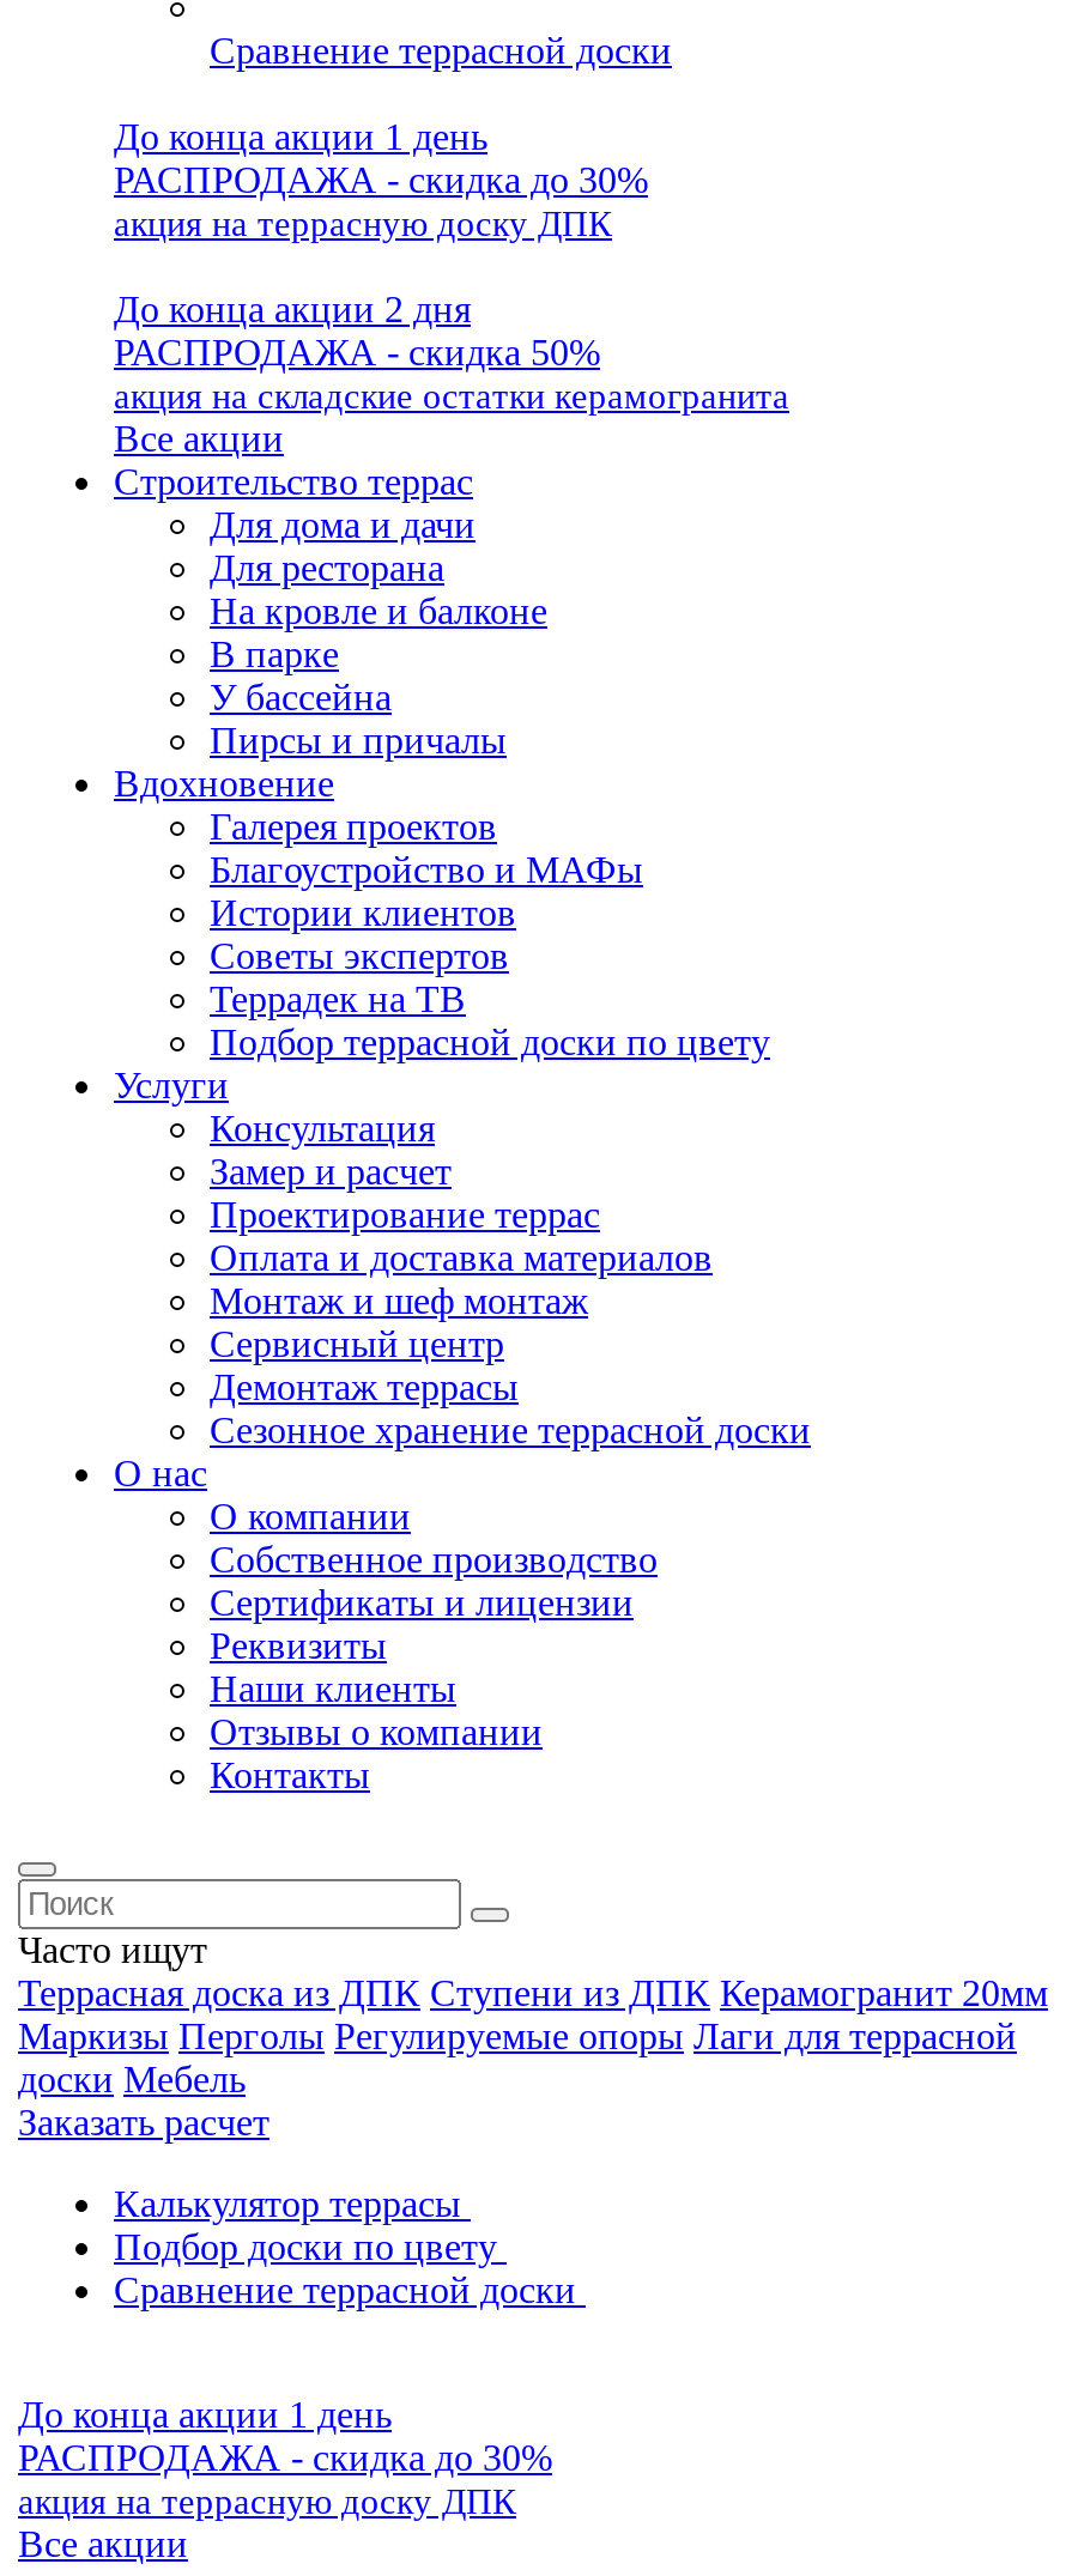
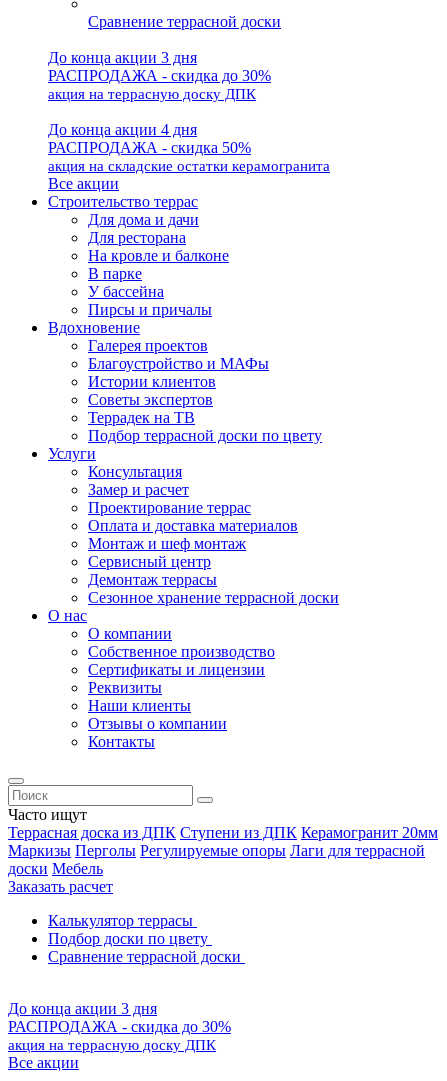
- До конца акции 1 день
+ До конца акции 3 дня

- До конца акции 2 дня
+ До конца акции 4 дня

- До конца акции 1 день
+ До конца акции 3 дня
